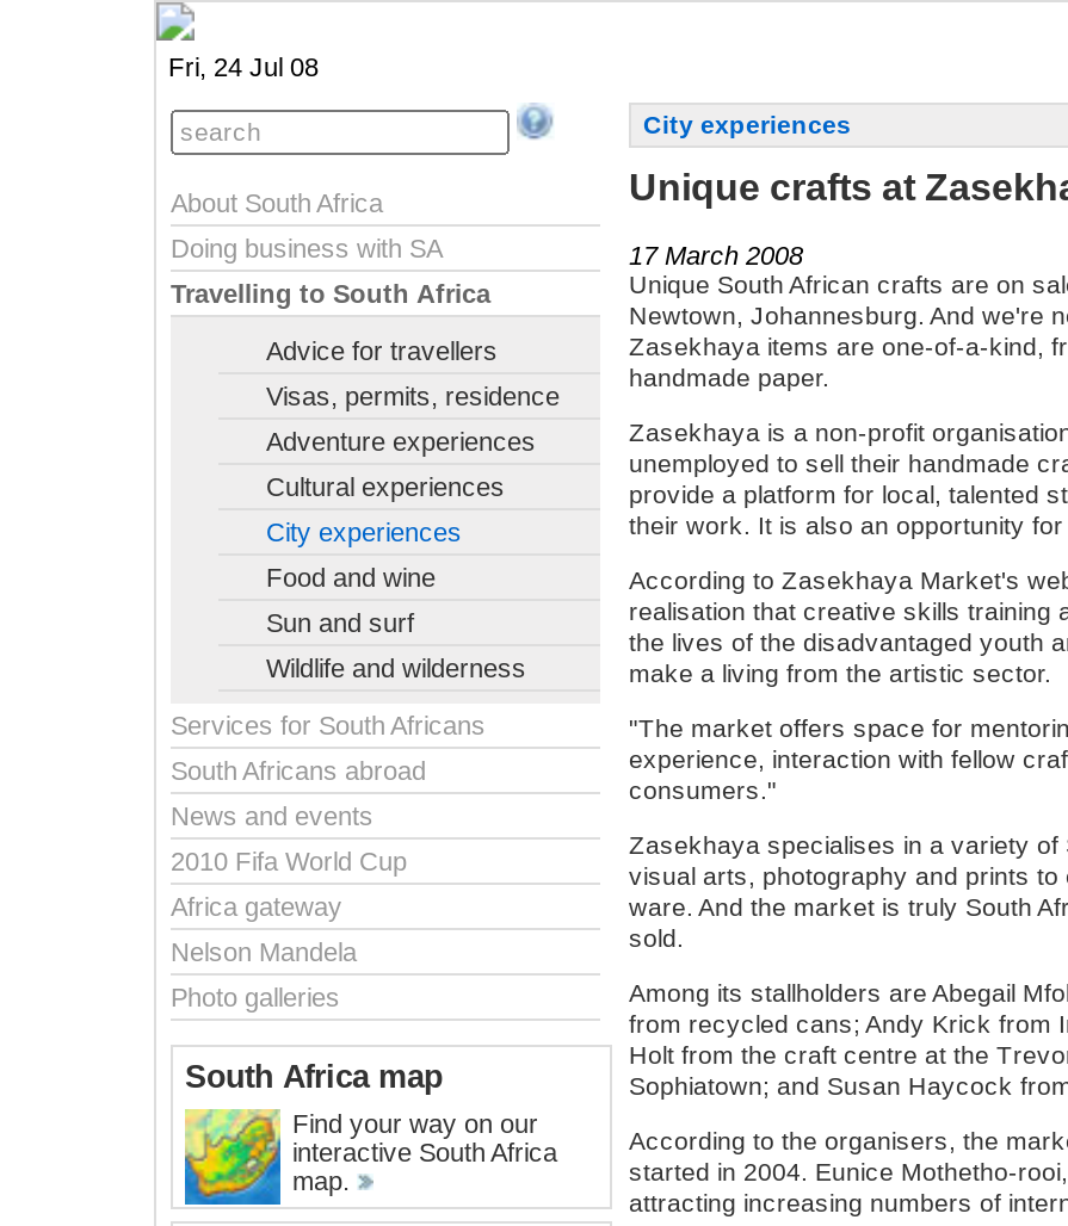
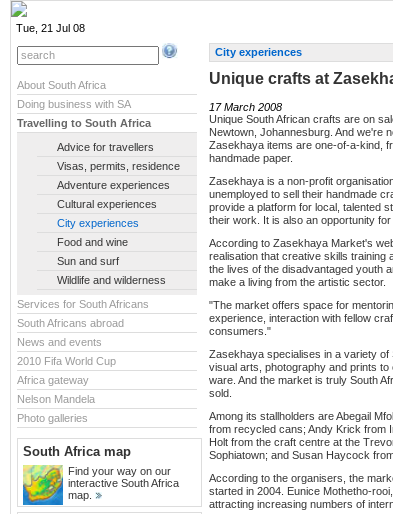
- Fri, 24 Jul 08
+ Tue, 21 Jul 08
